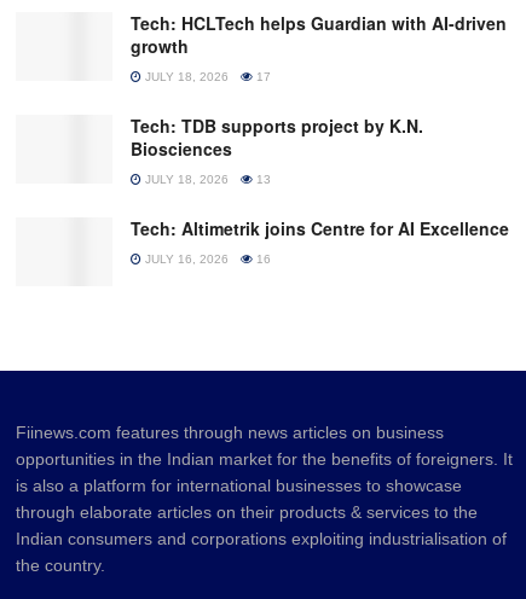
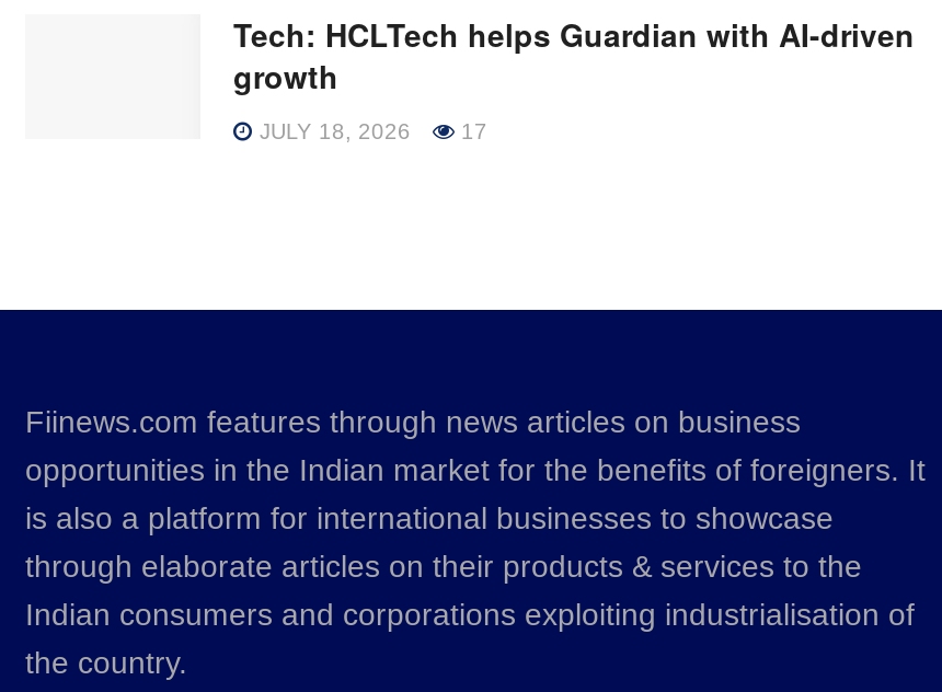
- Tech: TDB supports project by K.N.
- Biosciences
- JULY 18, 2026
- 13
- Tech: Altimetrik joins Centre for AI Excellence
- JULY 16, 2026
- 16
